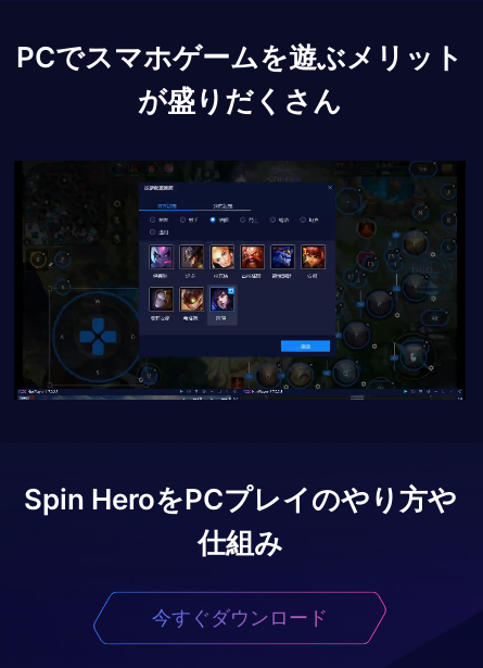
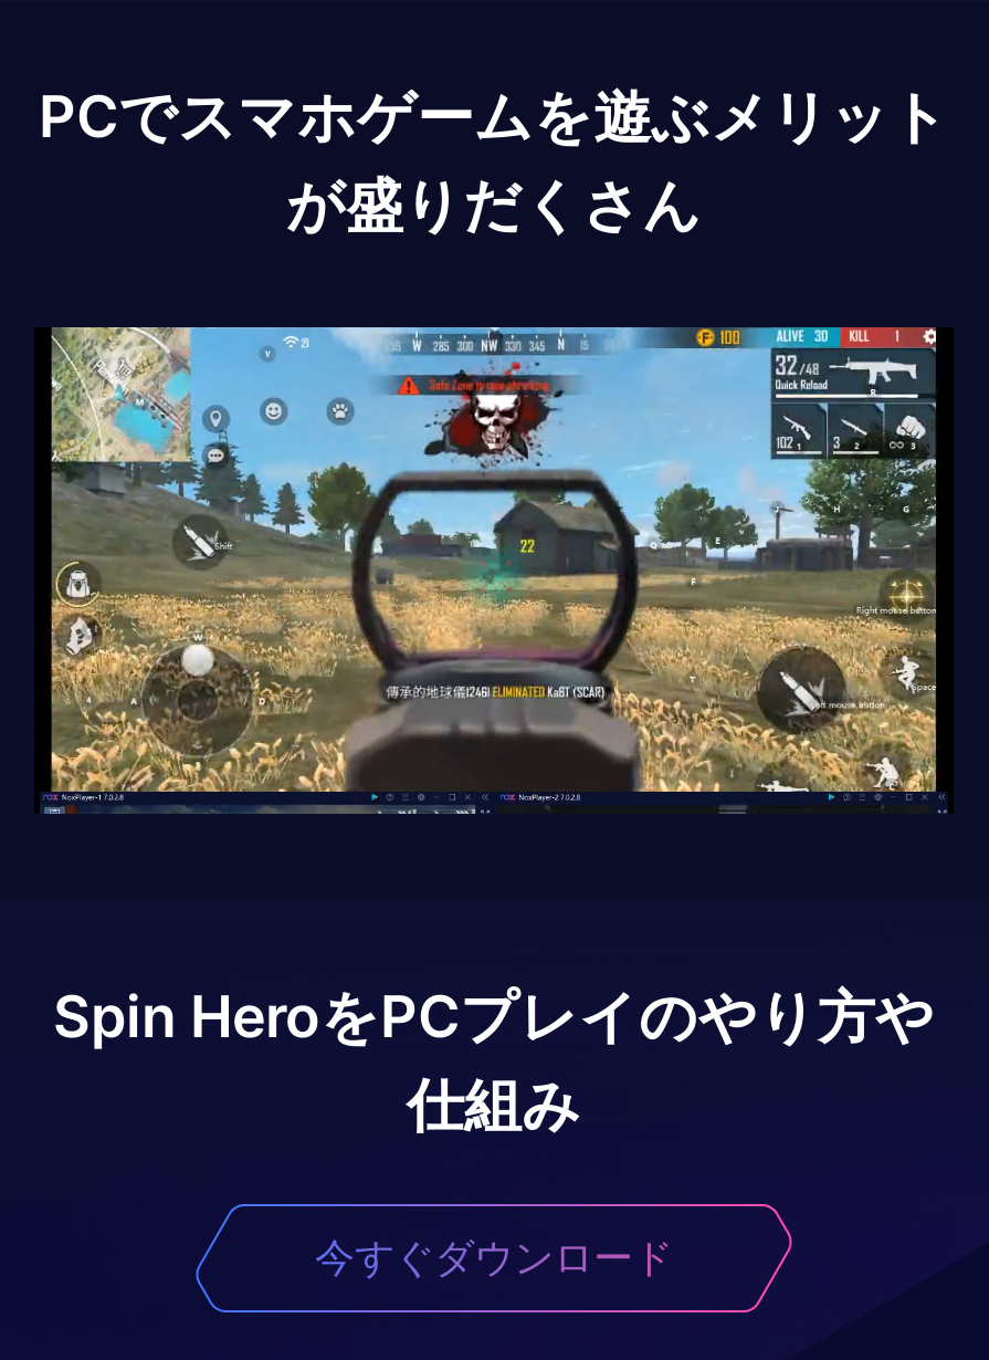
- [image]
+ [image]
